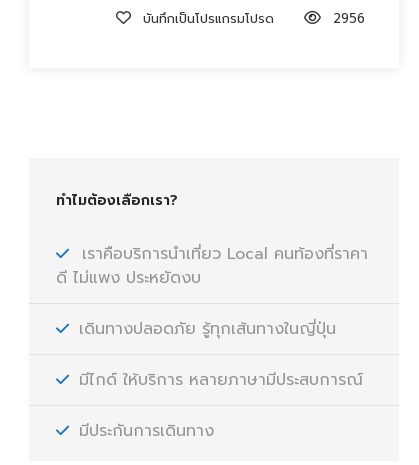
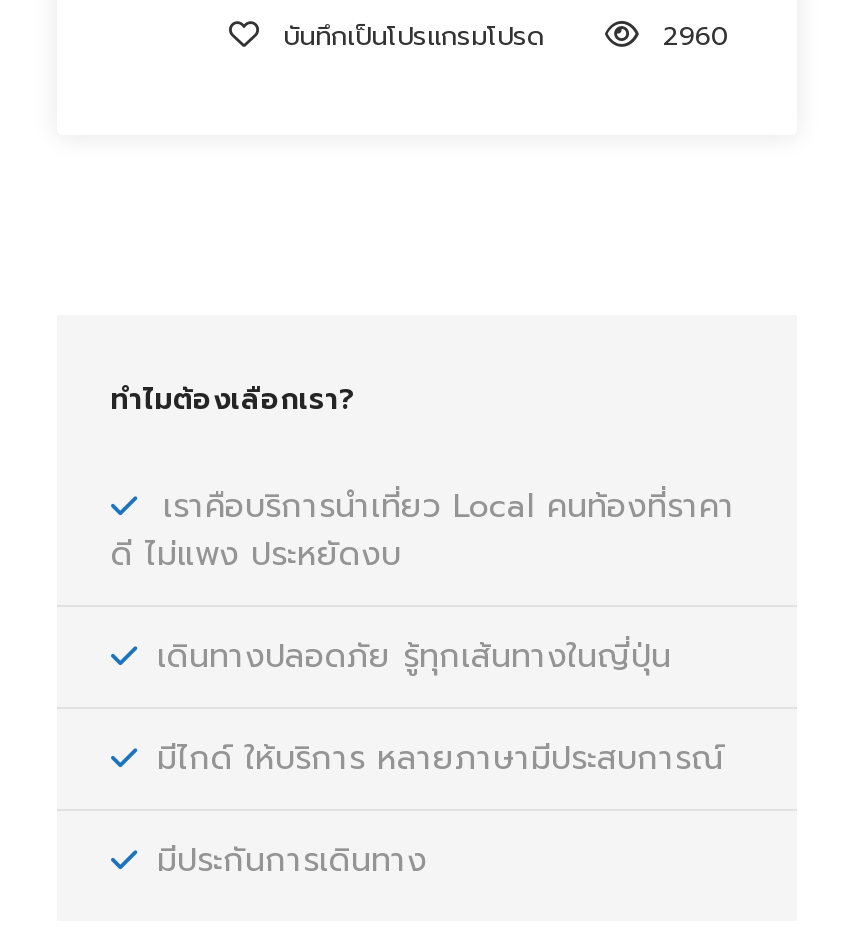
- 2956
+ 2960
